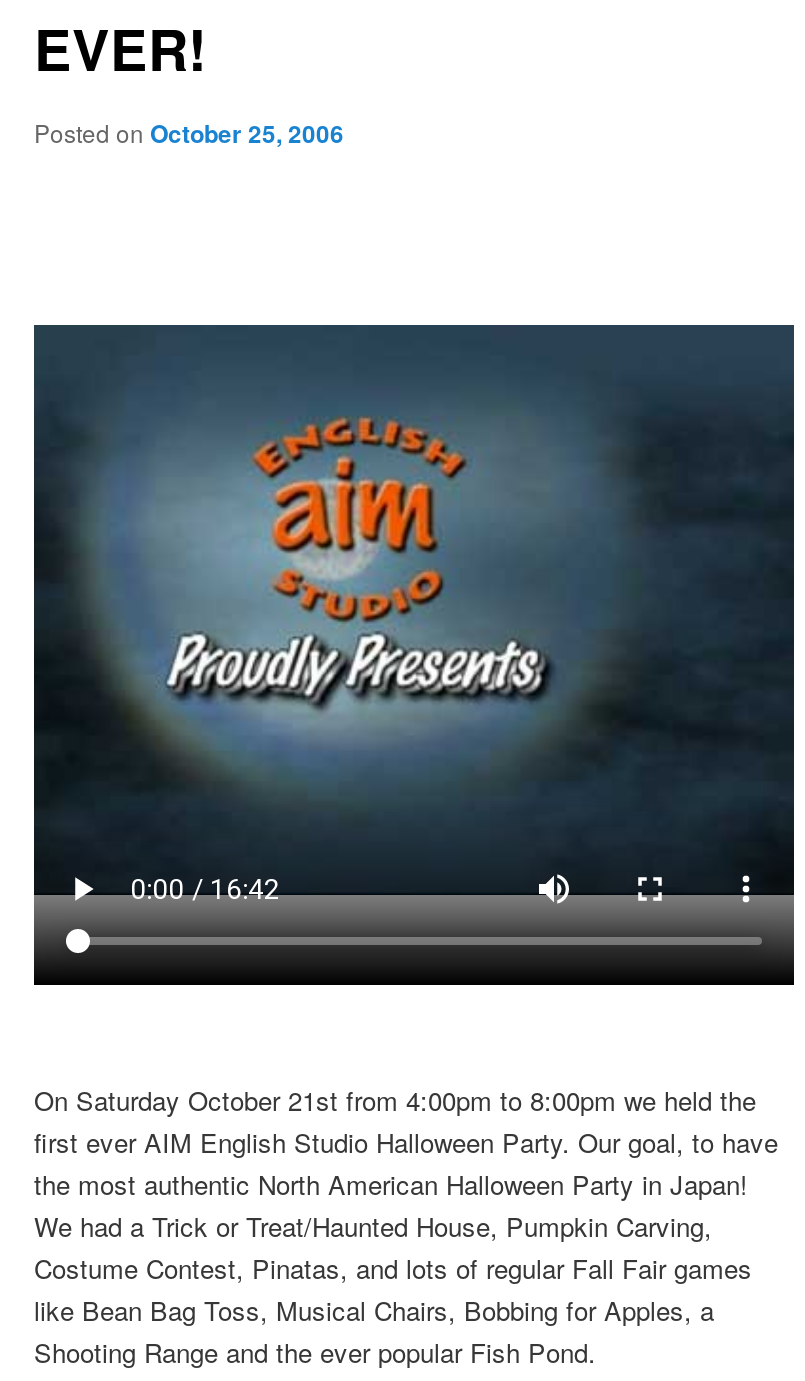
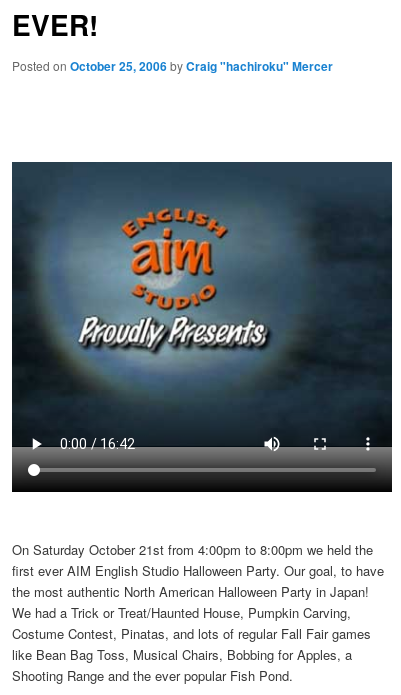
- Posted on October 25, 2006
+ Posted on October 25, 2006 byCraig "hachiroku" Mercer
